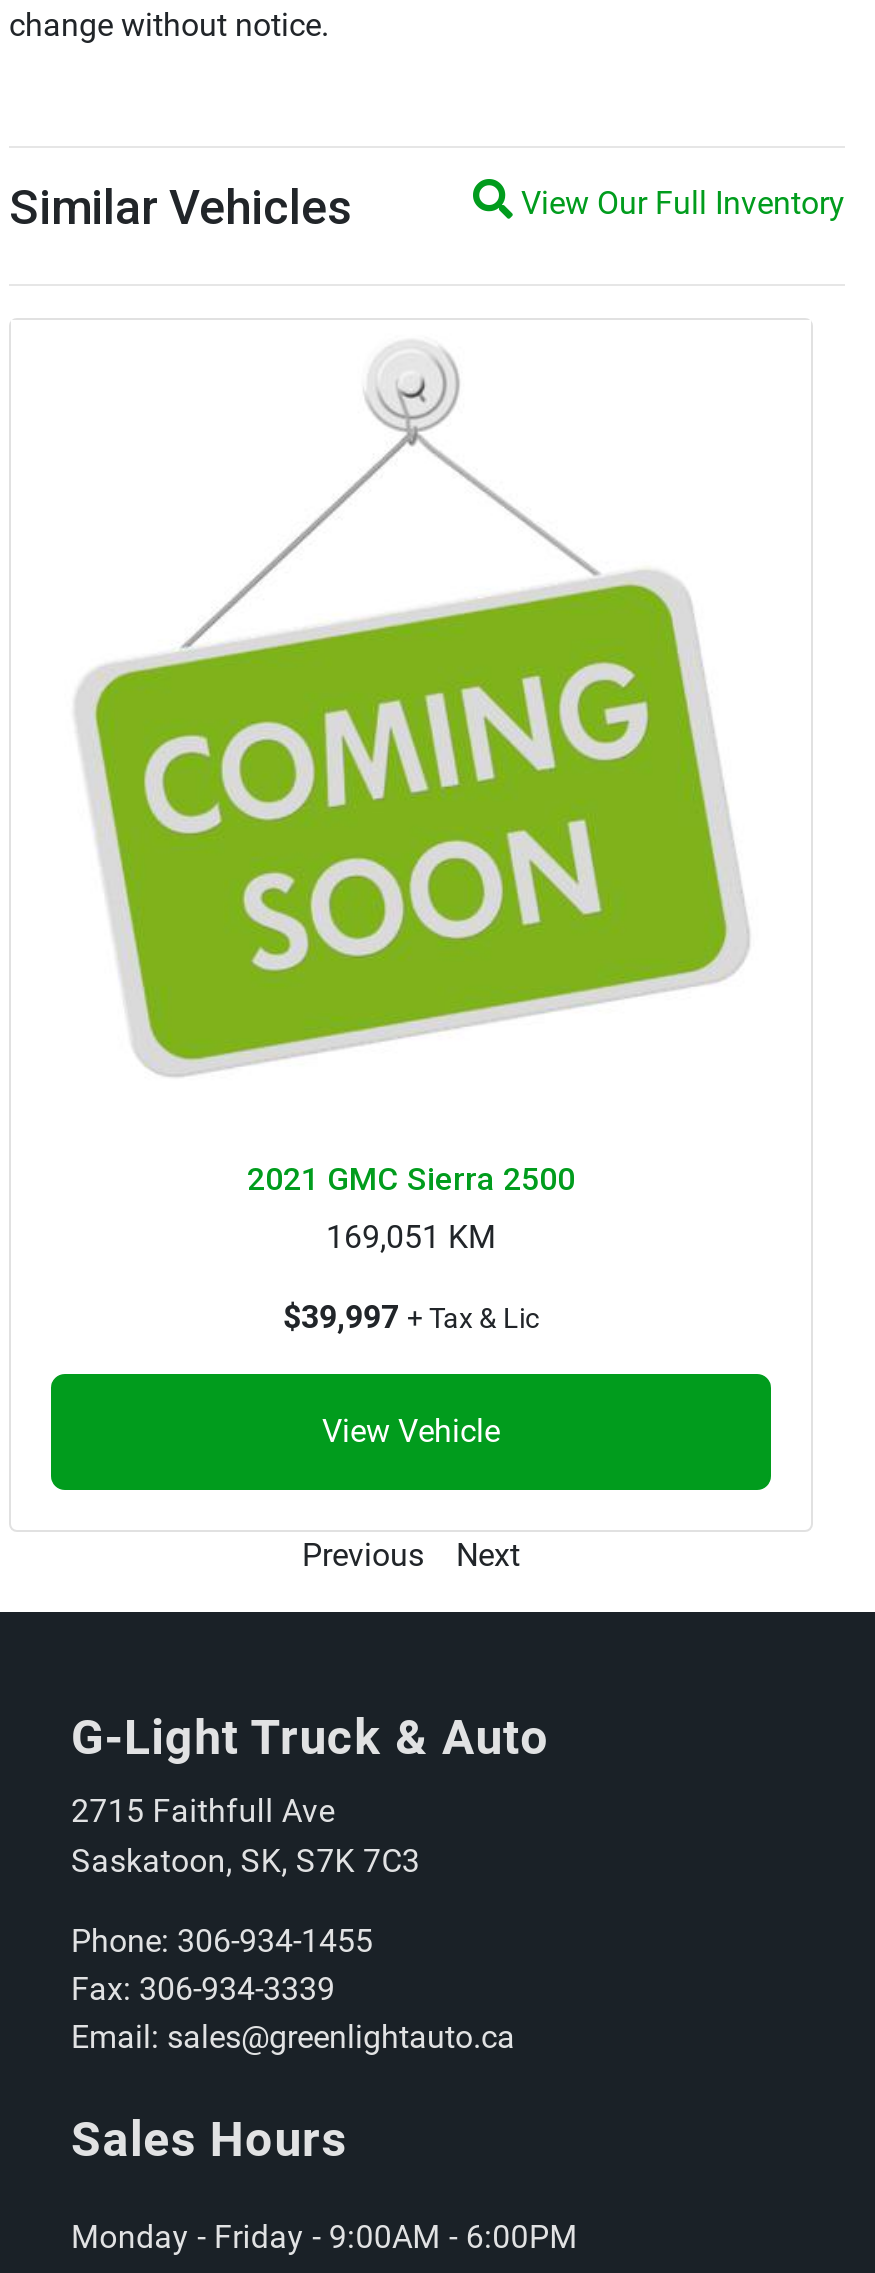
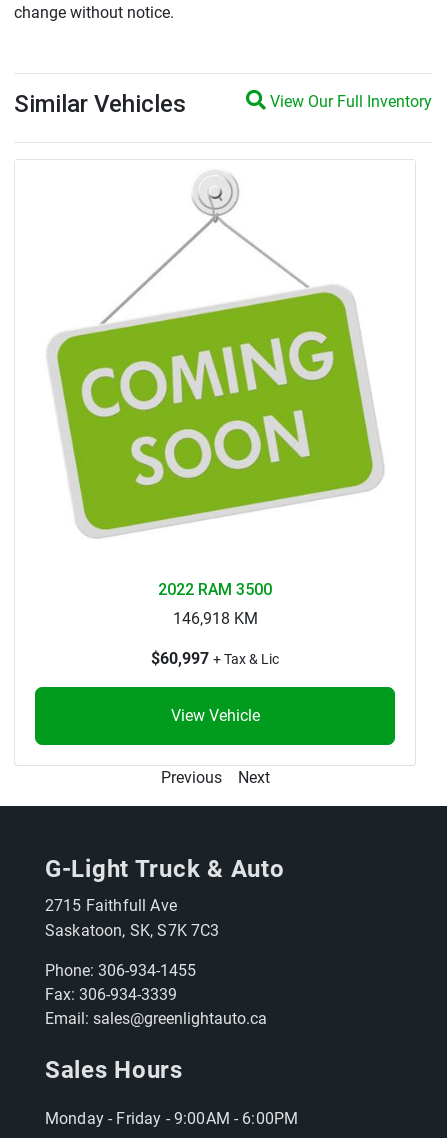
- 2021 GMC Sierra 2500
+ 2022 RAM 3500

- 169,051 KM
+ 146,918 KM

- $39,997 + Tax & Lic
+ $60,997 + Tax & Lic
